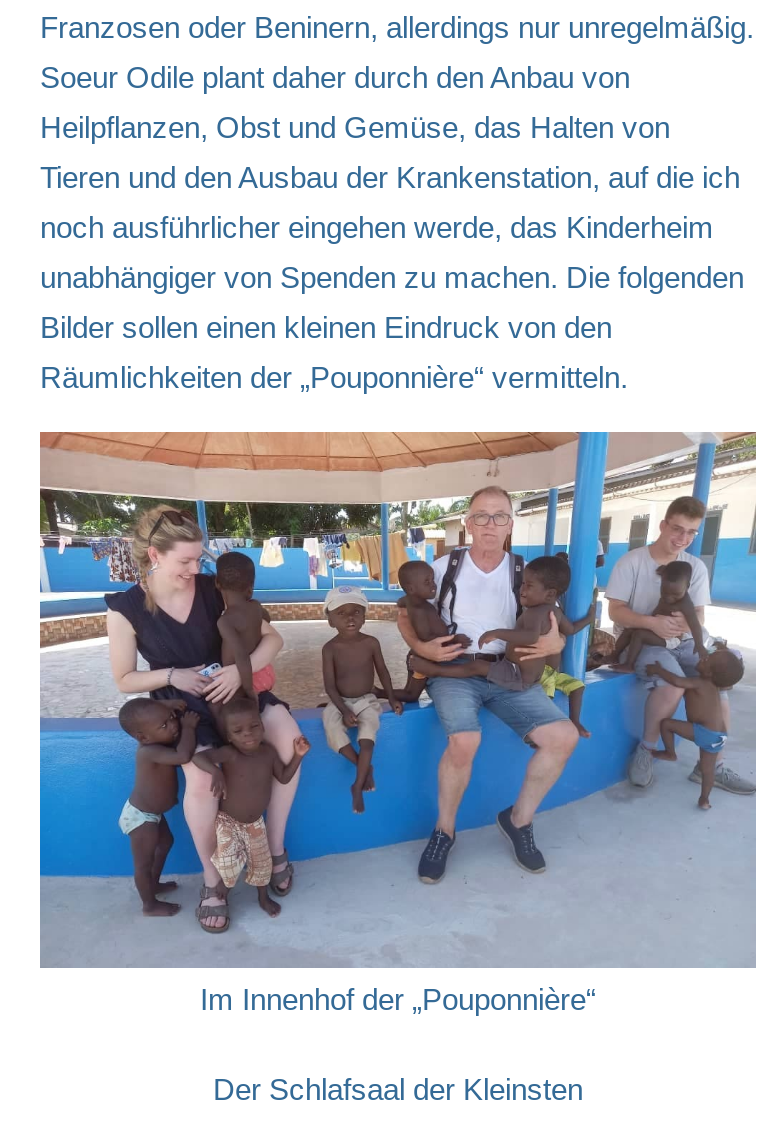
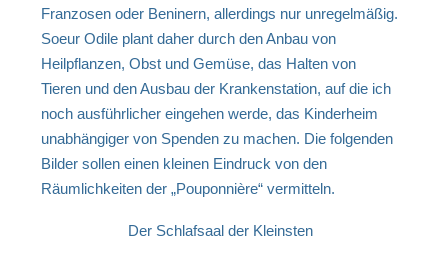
- [image]
- Im Innenhof der „Pouponnière“
